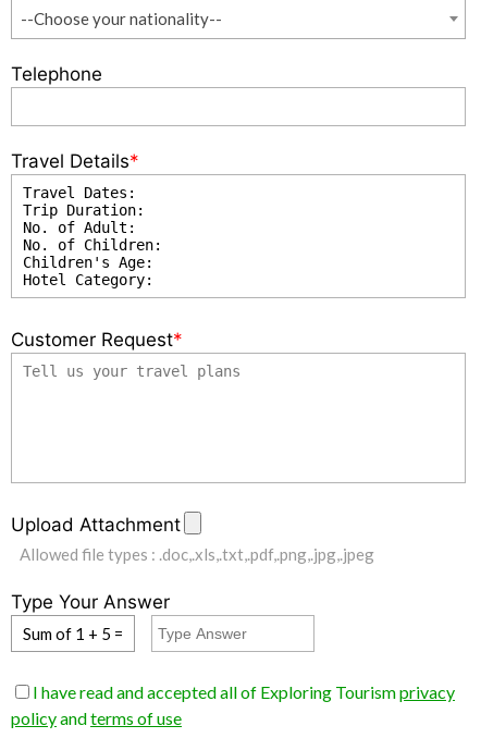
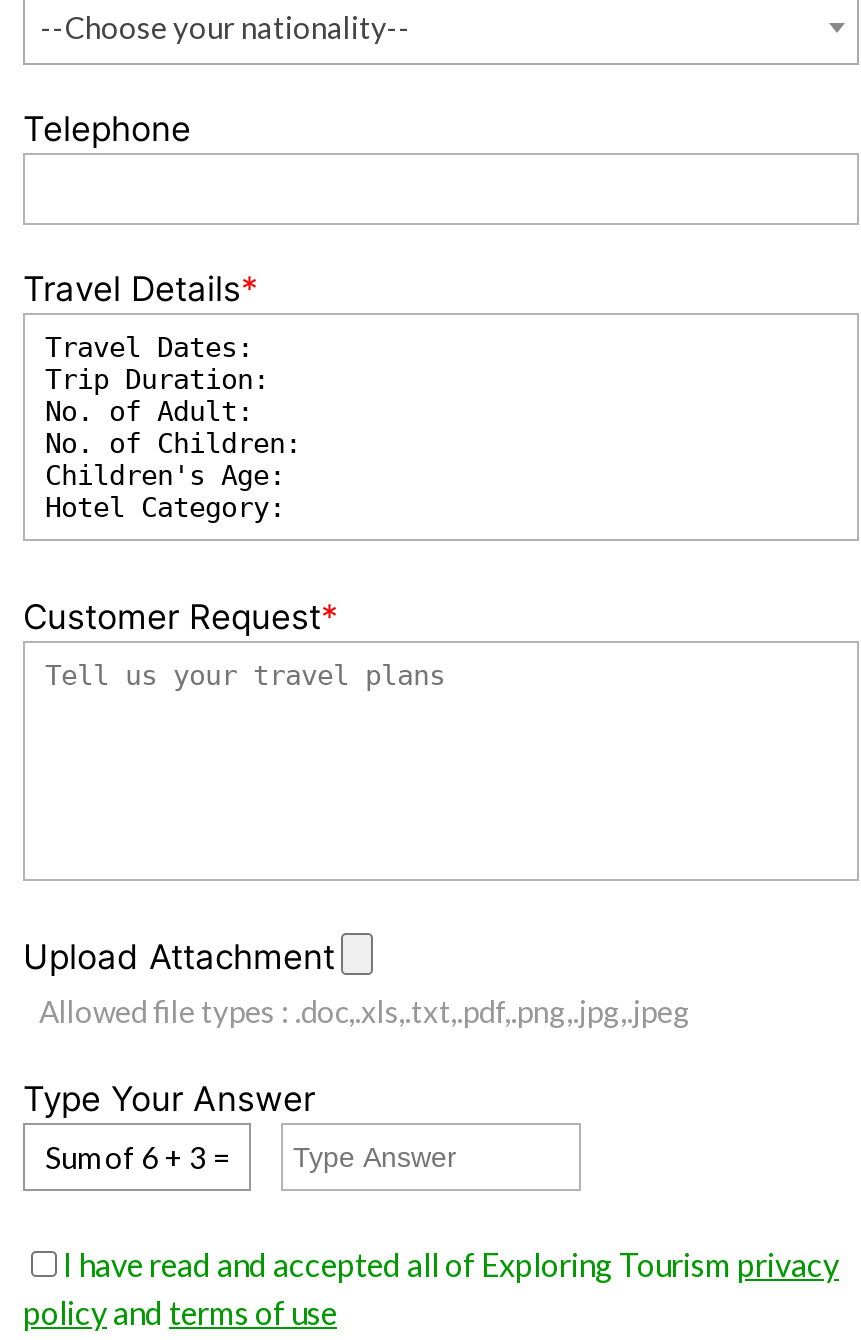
- Sum of 1 + 5 =
+ Sum of 6 + 3 =
